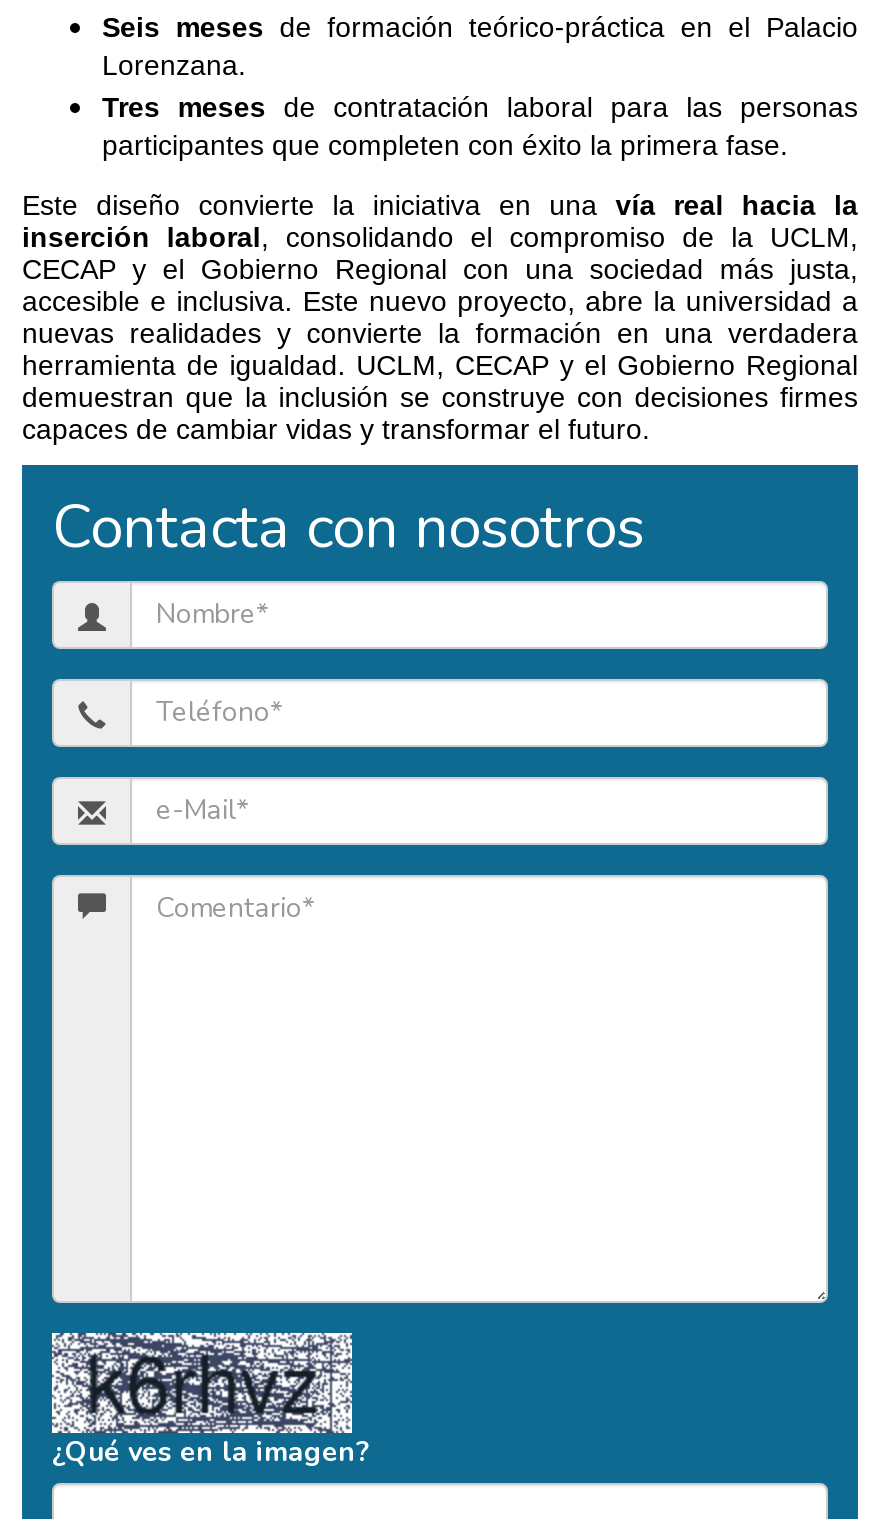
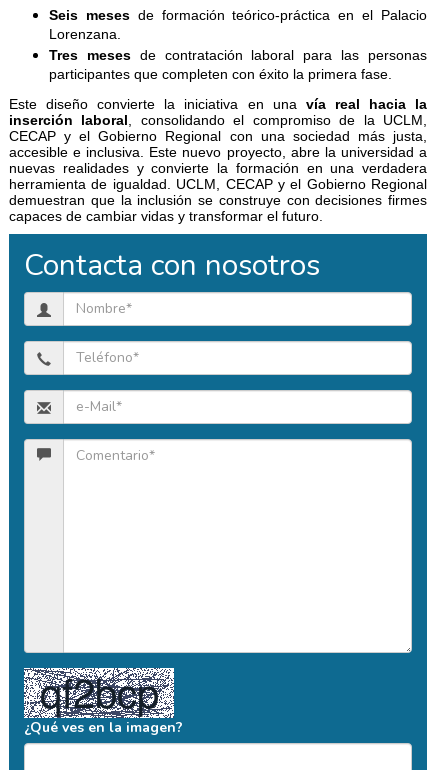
- [image]
+ [image]
